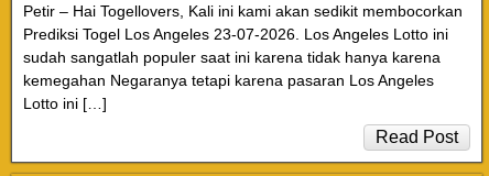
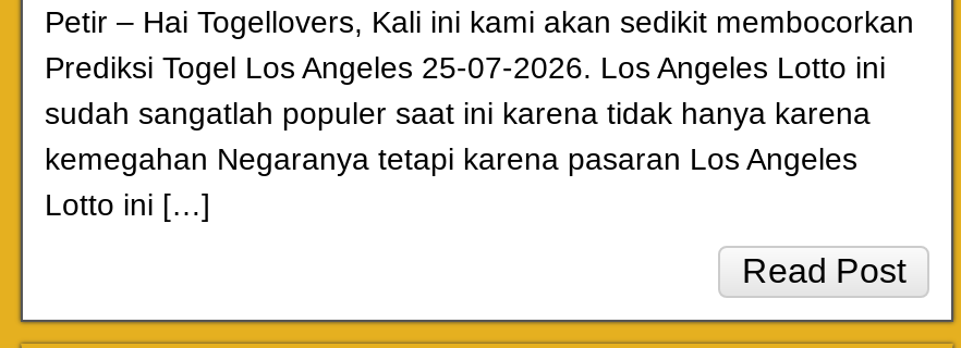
- Prediksi Togel Los Angeles 23-07-2026. Los Angeles Lotto ini
+ Prediksi Togel Los Angeles 25-07-2026. Los Angeles Lotto ini
